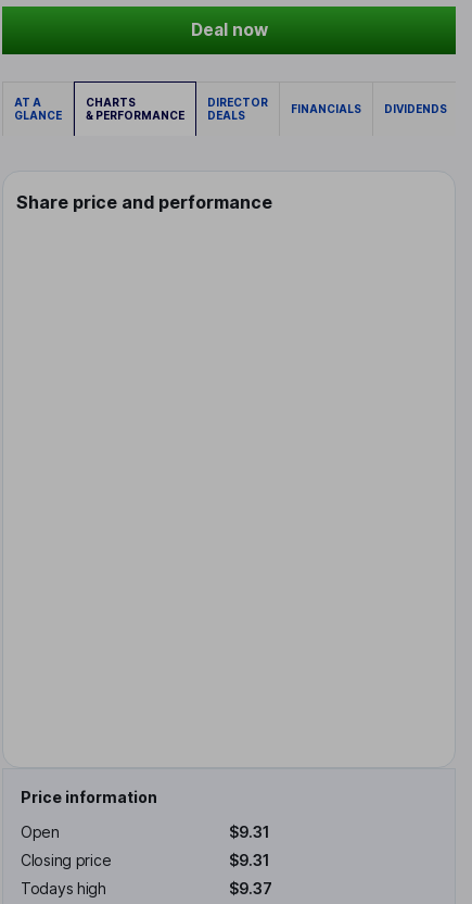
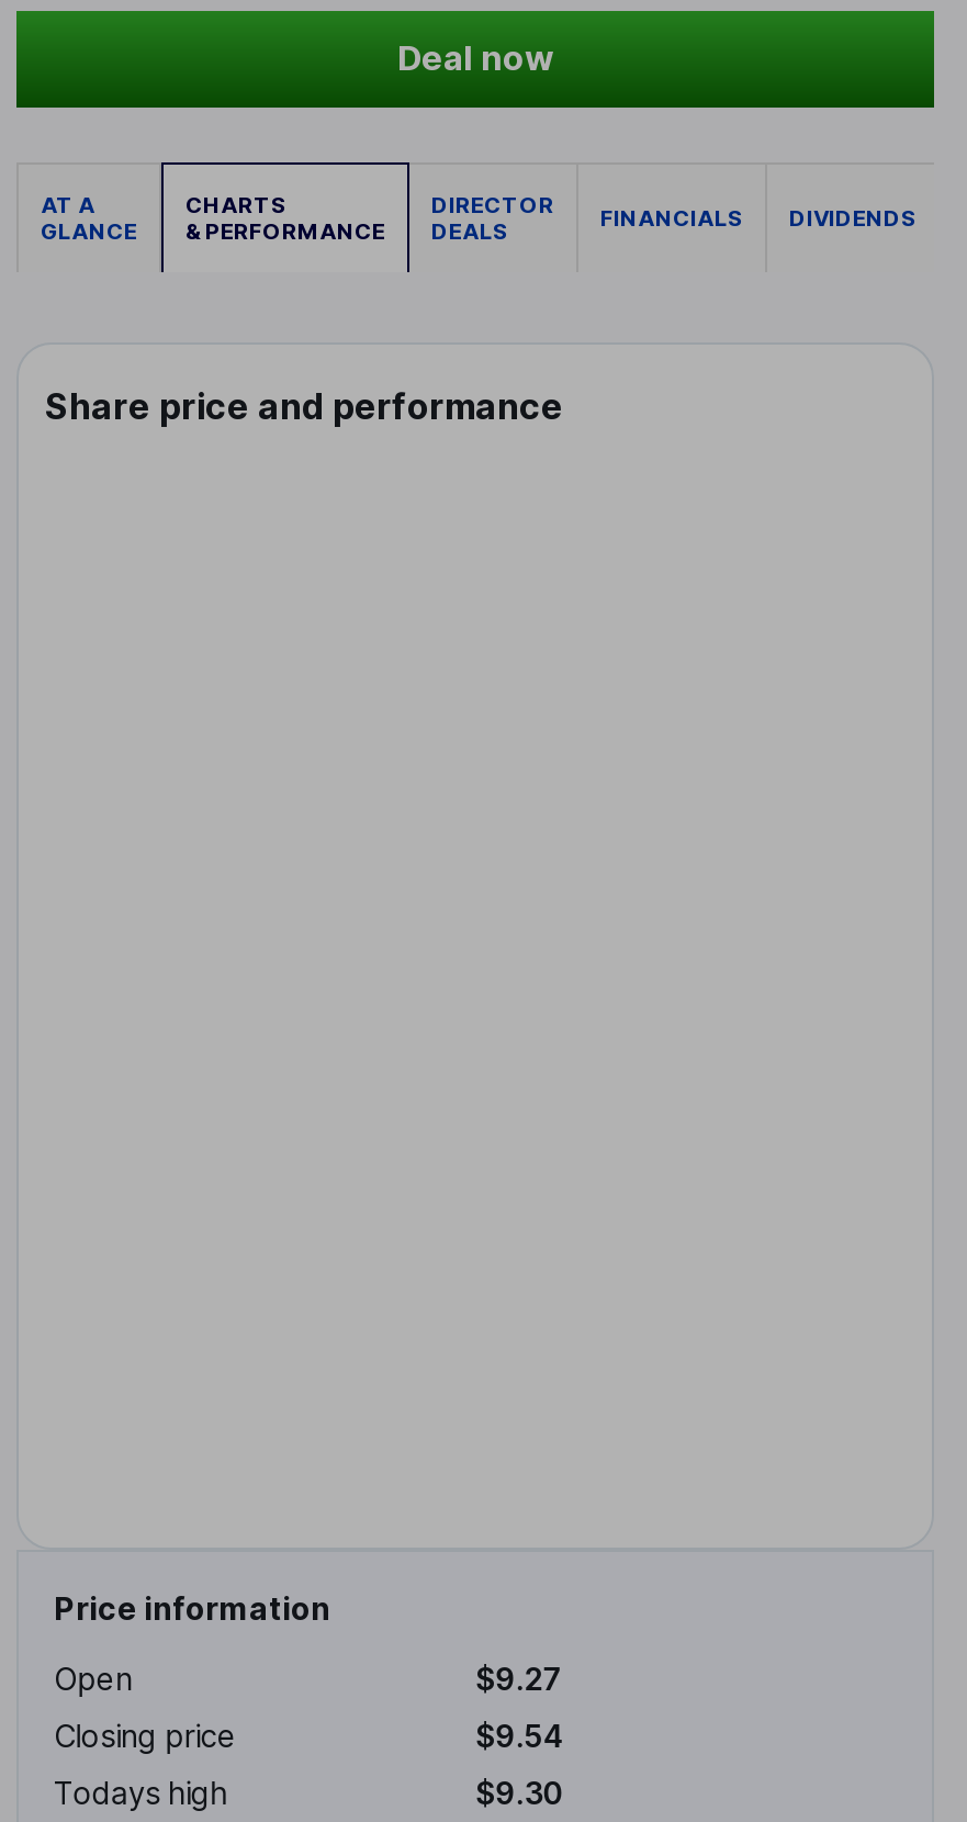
- $9.31
+ $9.27

- $9.31
+ $9.54

- $9.37
+ $9.30
